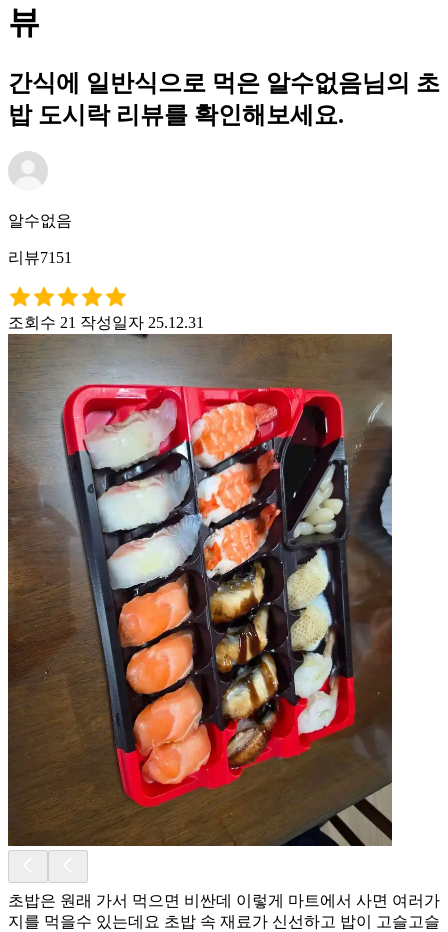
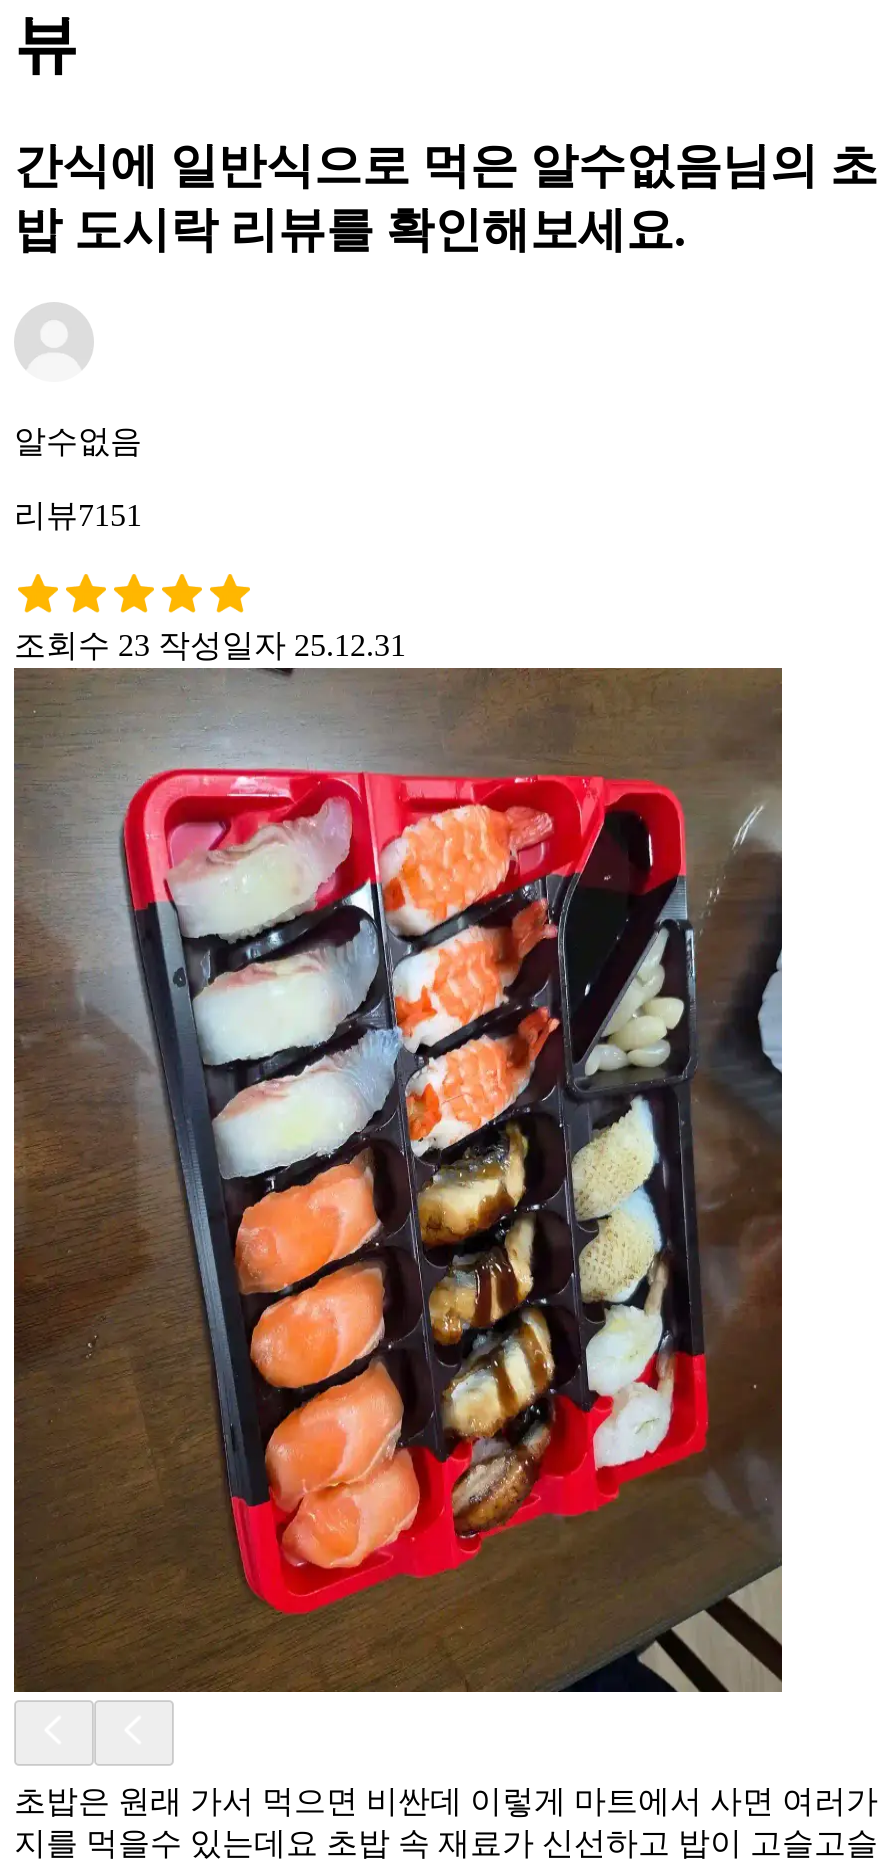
- 조회수 21 작성일자 25.12.31
+ 조회수 23 작성일자 25.12.31
